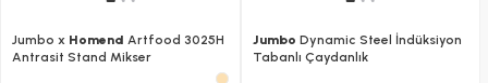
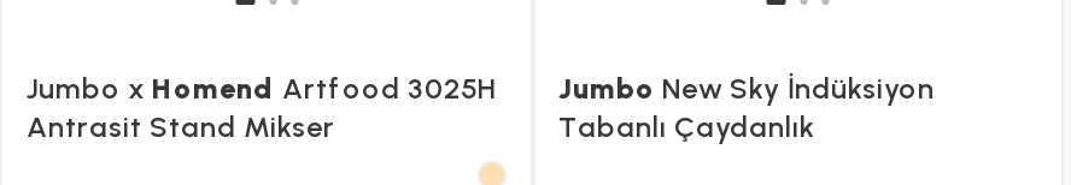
- Jumbo Dynamic Steel İndüksiyon
+ Jumbo New Sky İndüksiyon
